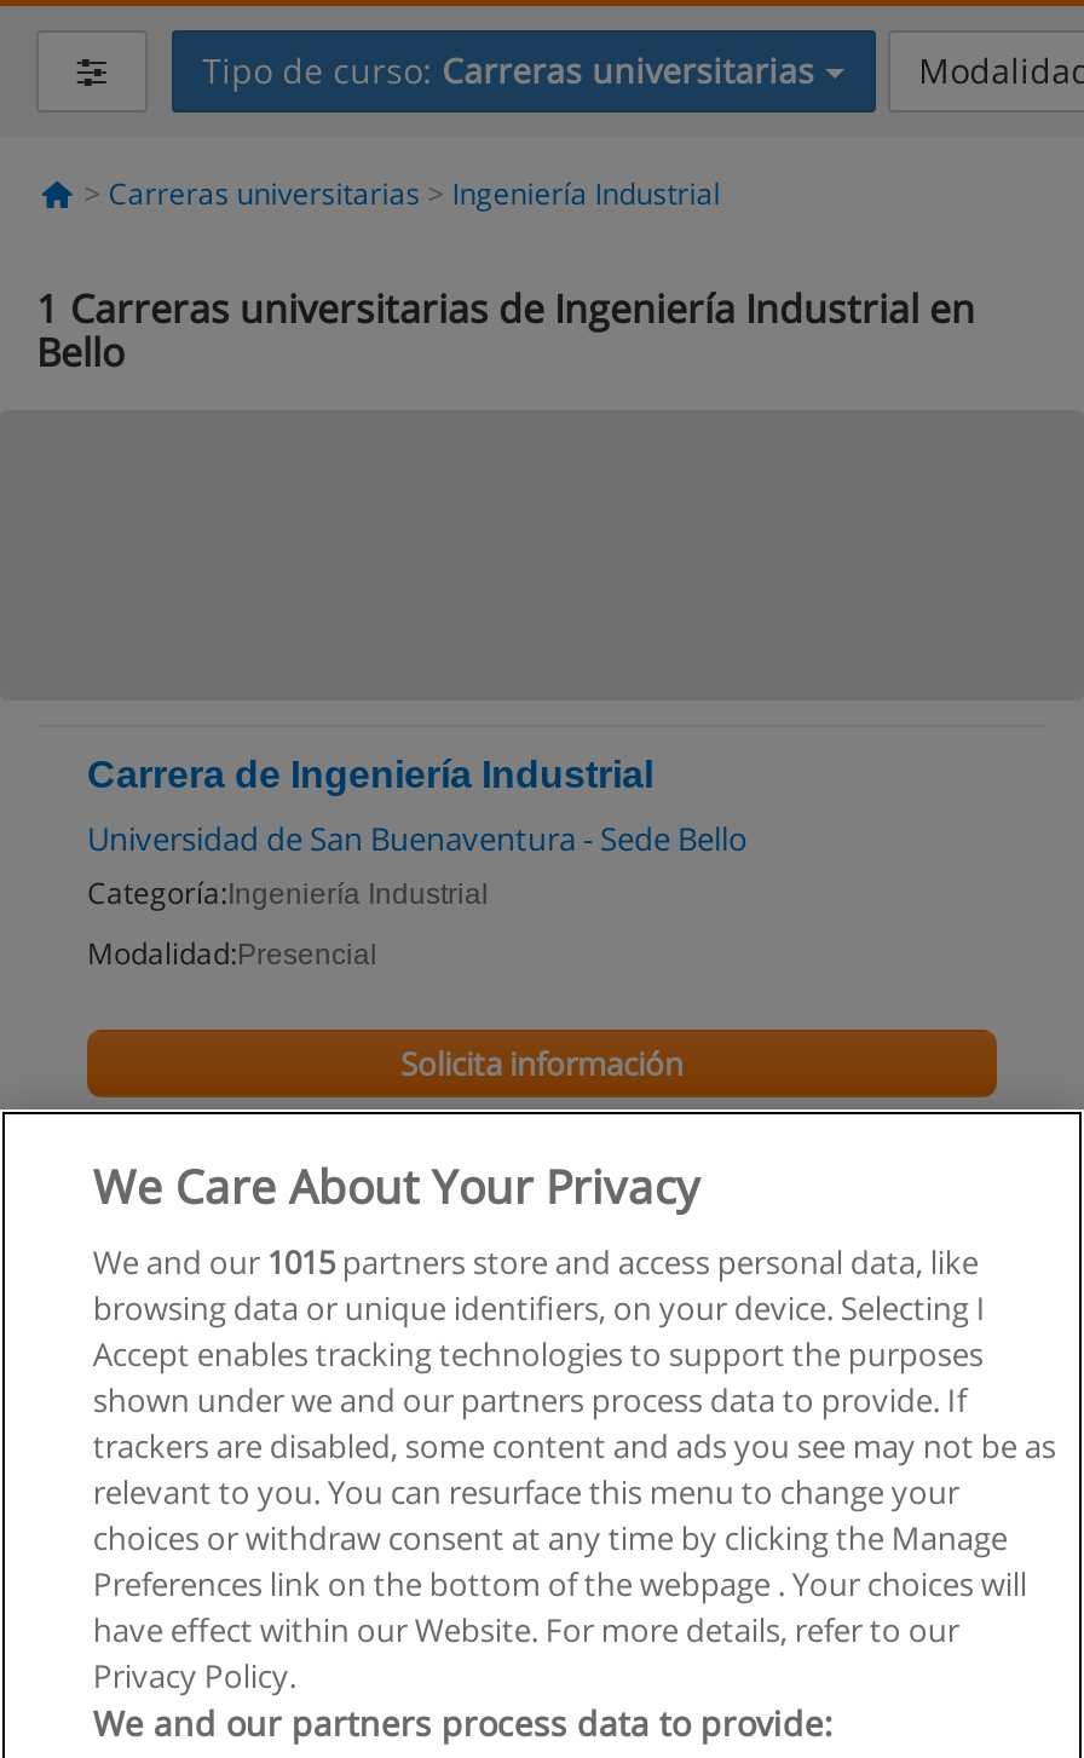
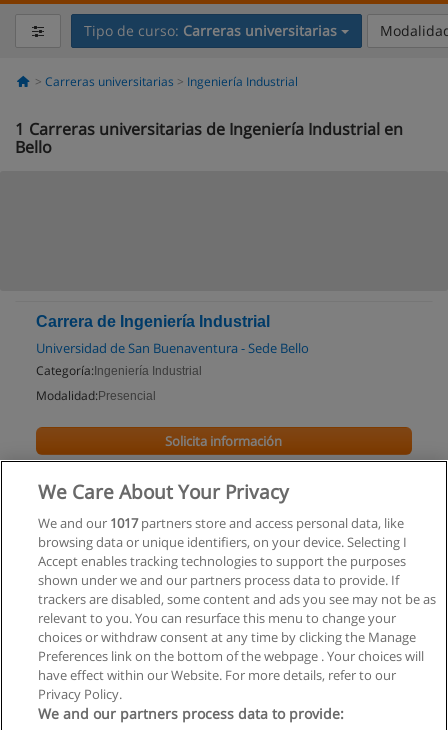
- We and our 1015 partners store and access personal data, like
+ We and our 1017 partners store and access personal data, like
